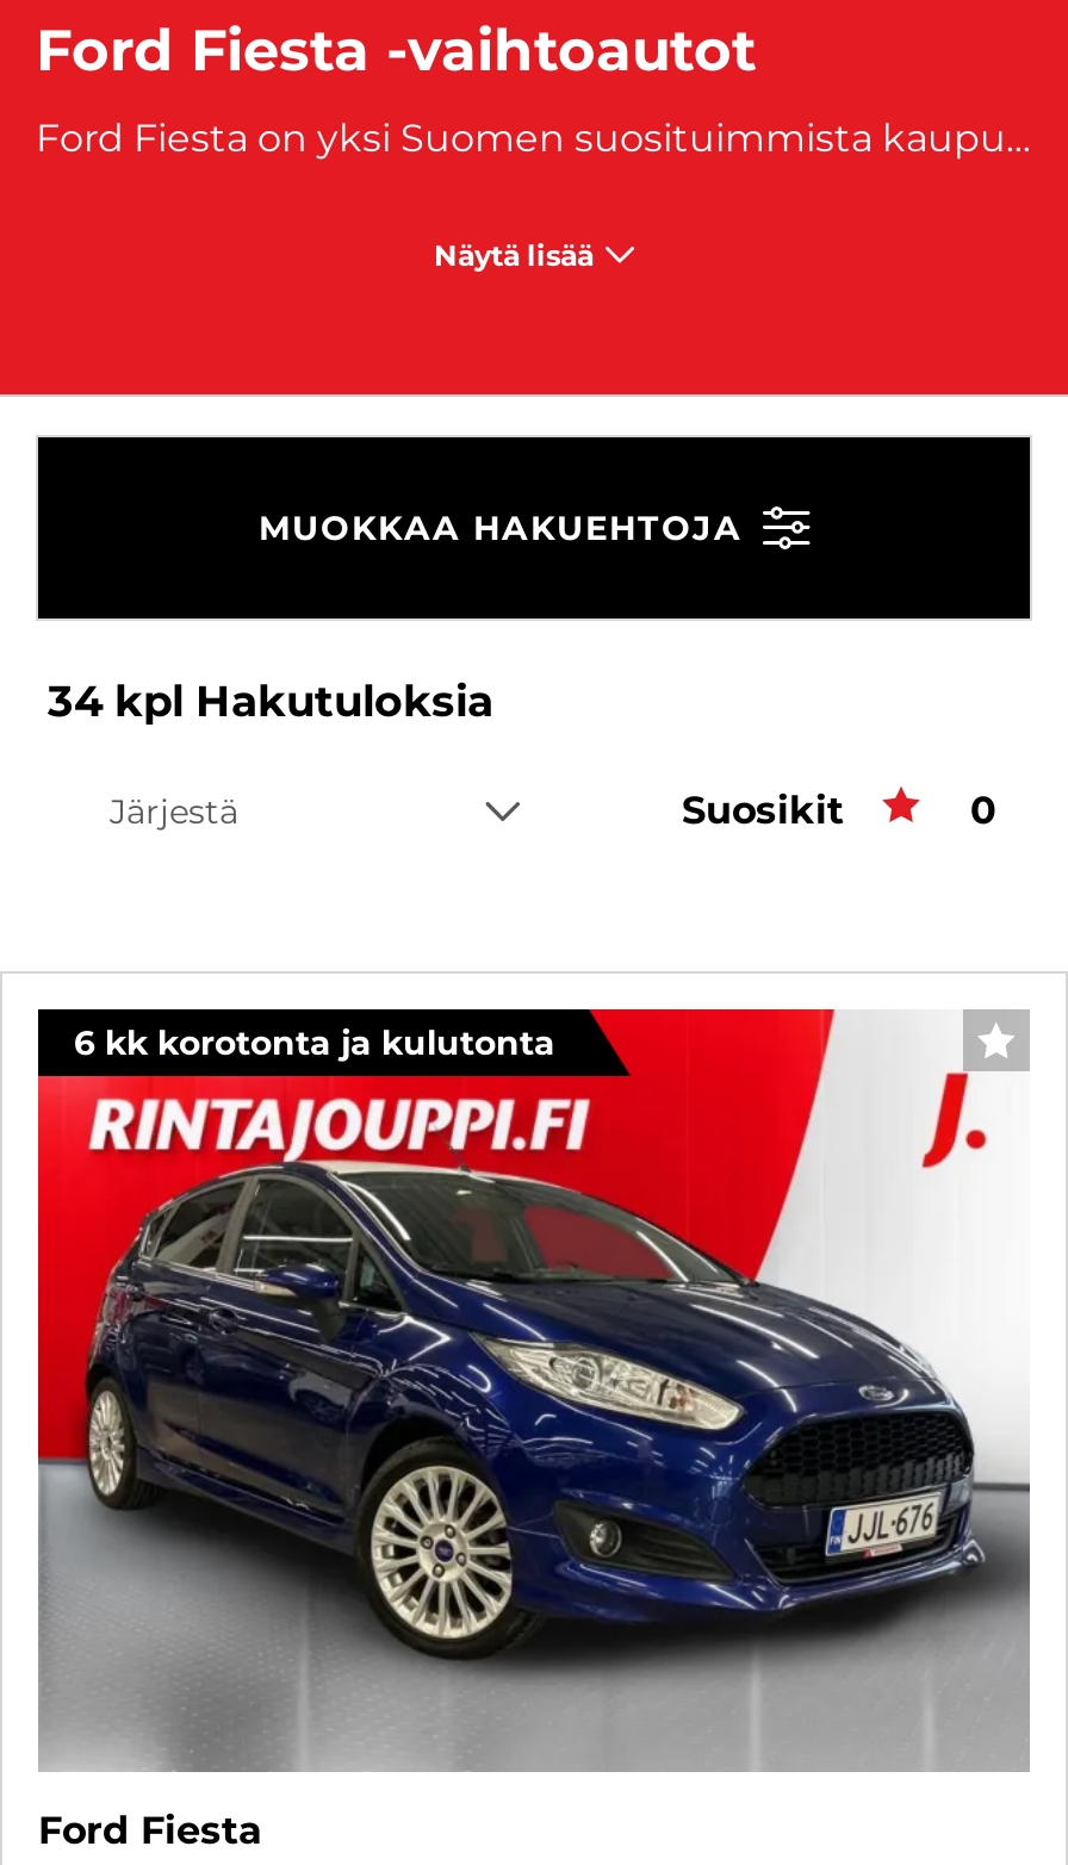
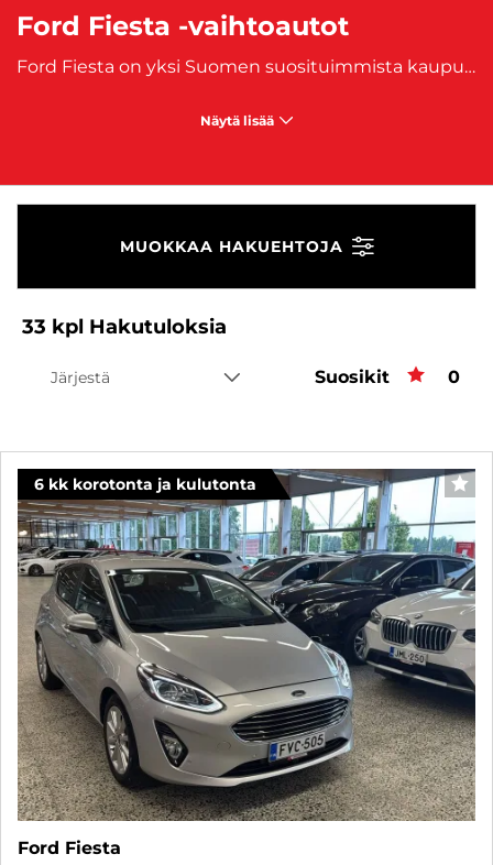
- 34 kpl Hakutuloksia
+ 33 kpl Hakutuloksia

- [image]
+ [image]
